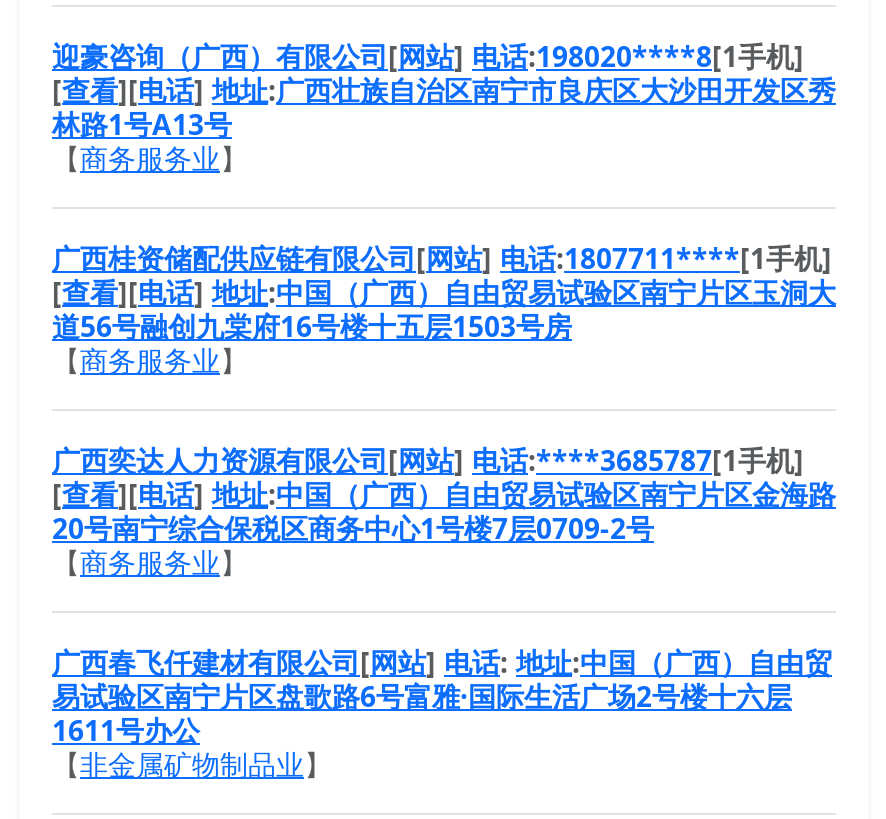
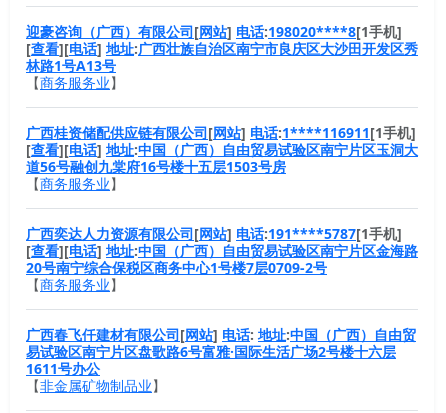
- 广西桂资储配供应链有限公司[网站]电话:1807711****[1手机]
+ 广西桂资储配供应链有限公司[网站]电话:1****116911[1手机]

- 广西奕达人力资源有限公司[网站]电话:****3685787[1手机]
+ 广西奕达人力资源有限公司[网站]电话:191****5787[1手机]
